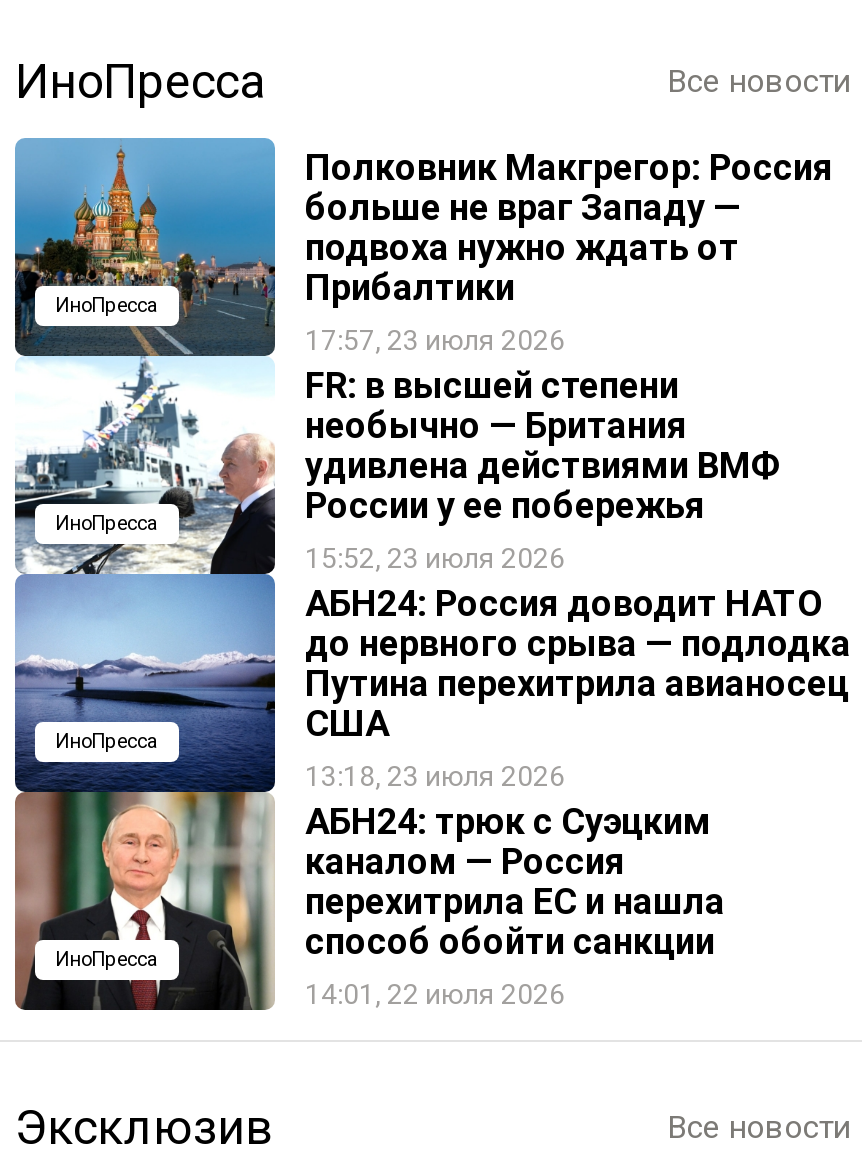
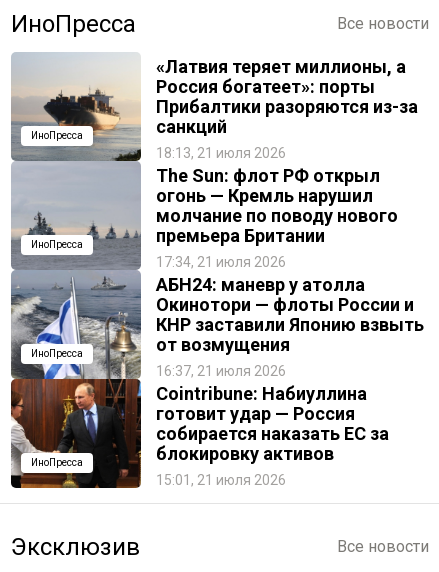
- [image]
- Полковник Макгрегор: Россия
- больше не враг Западу —
- подвоха нужно ждать от
- Прибалтики
- 17:57, 23 июля 2026
+ [image]
+ «Латвия теряет миллионы, а
+ Россия богатеет»: порты
+ Прибалтики разоряются из-за
+ санкций
+ 18:13, 21 июля 2026

- FR: в высшей степени
- необычно — Британия
- удивлена действиями ВМФ
- России у ее побережья
- 15:52, 23 июля 2026
+ The Sun: флот РФ открыл
+ огонь — Кремль нарушил
+ молчание по поводу нового
+ премьера Британии
+ 17:34, 21 июля 2026

- АБН24: Россия доводит НАТО
- до нервного срыва — подлодка
- Путина перехитрила авианосец
- США
- 13:18, 23 июля 2026
+ АБН24: маневр у атолла
+ Окинотори — флоты России и
+ КНР заставили Японию взвыть
+ от возмущения
+ 16:37, 21 июля 2026

- АБН24: трюк с Суэцким
- каналом — Россия
- перехитрила EC и нашла
- способ обойти санкции
- 14:01, 22 июля 2026
+ Cointribune: Набиуллина
+ готовит удар — Россия
+ собирается наказать EC за
+ блокировку активов
+ 15:01, 21 июля 2026
